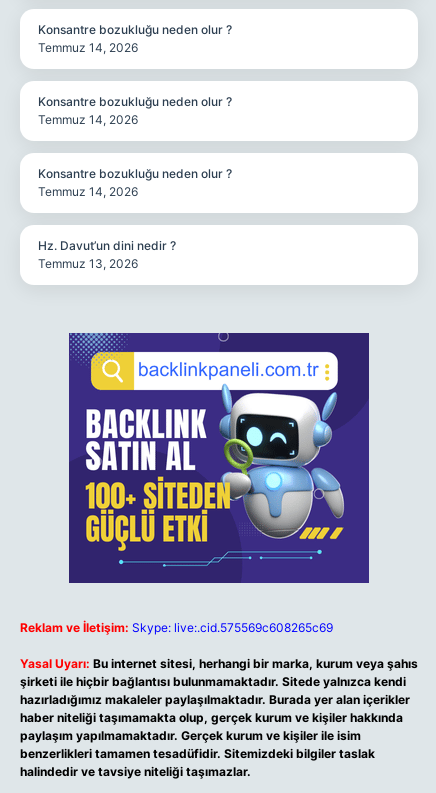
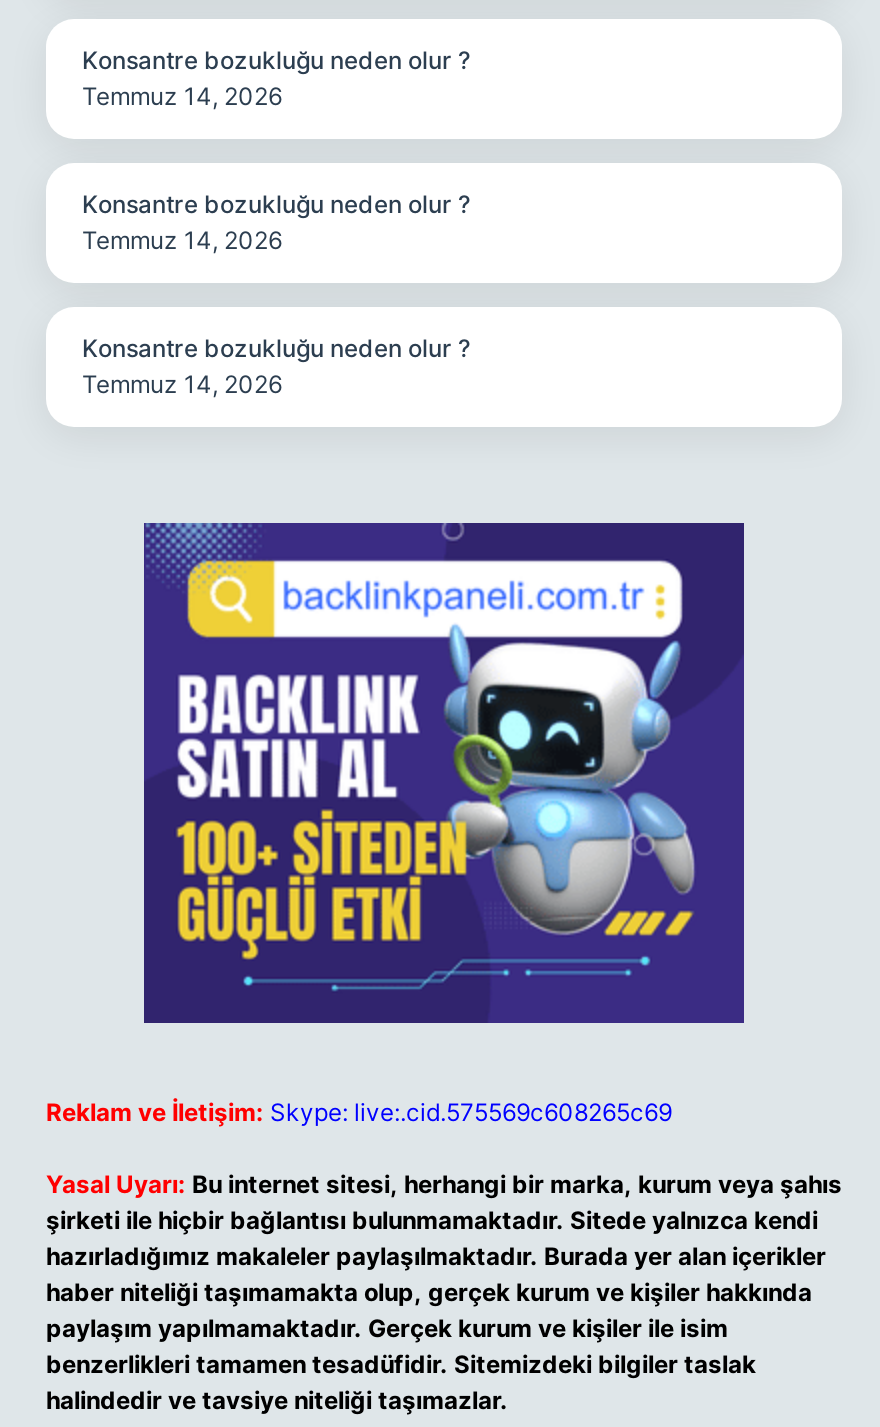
- Hz. Davut’un dini nedir ?
- Temmuz 13, 2026
